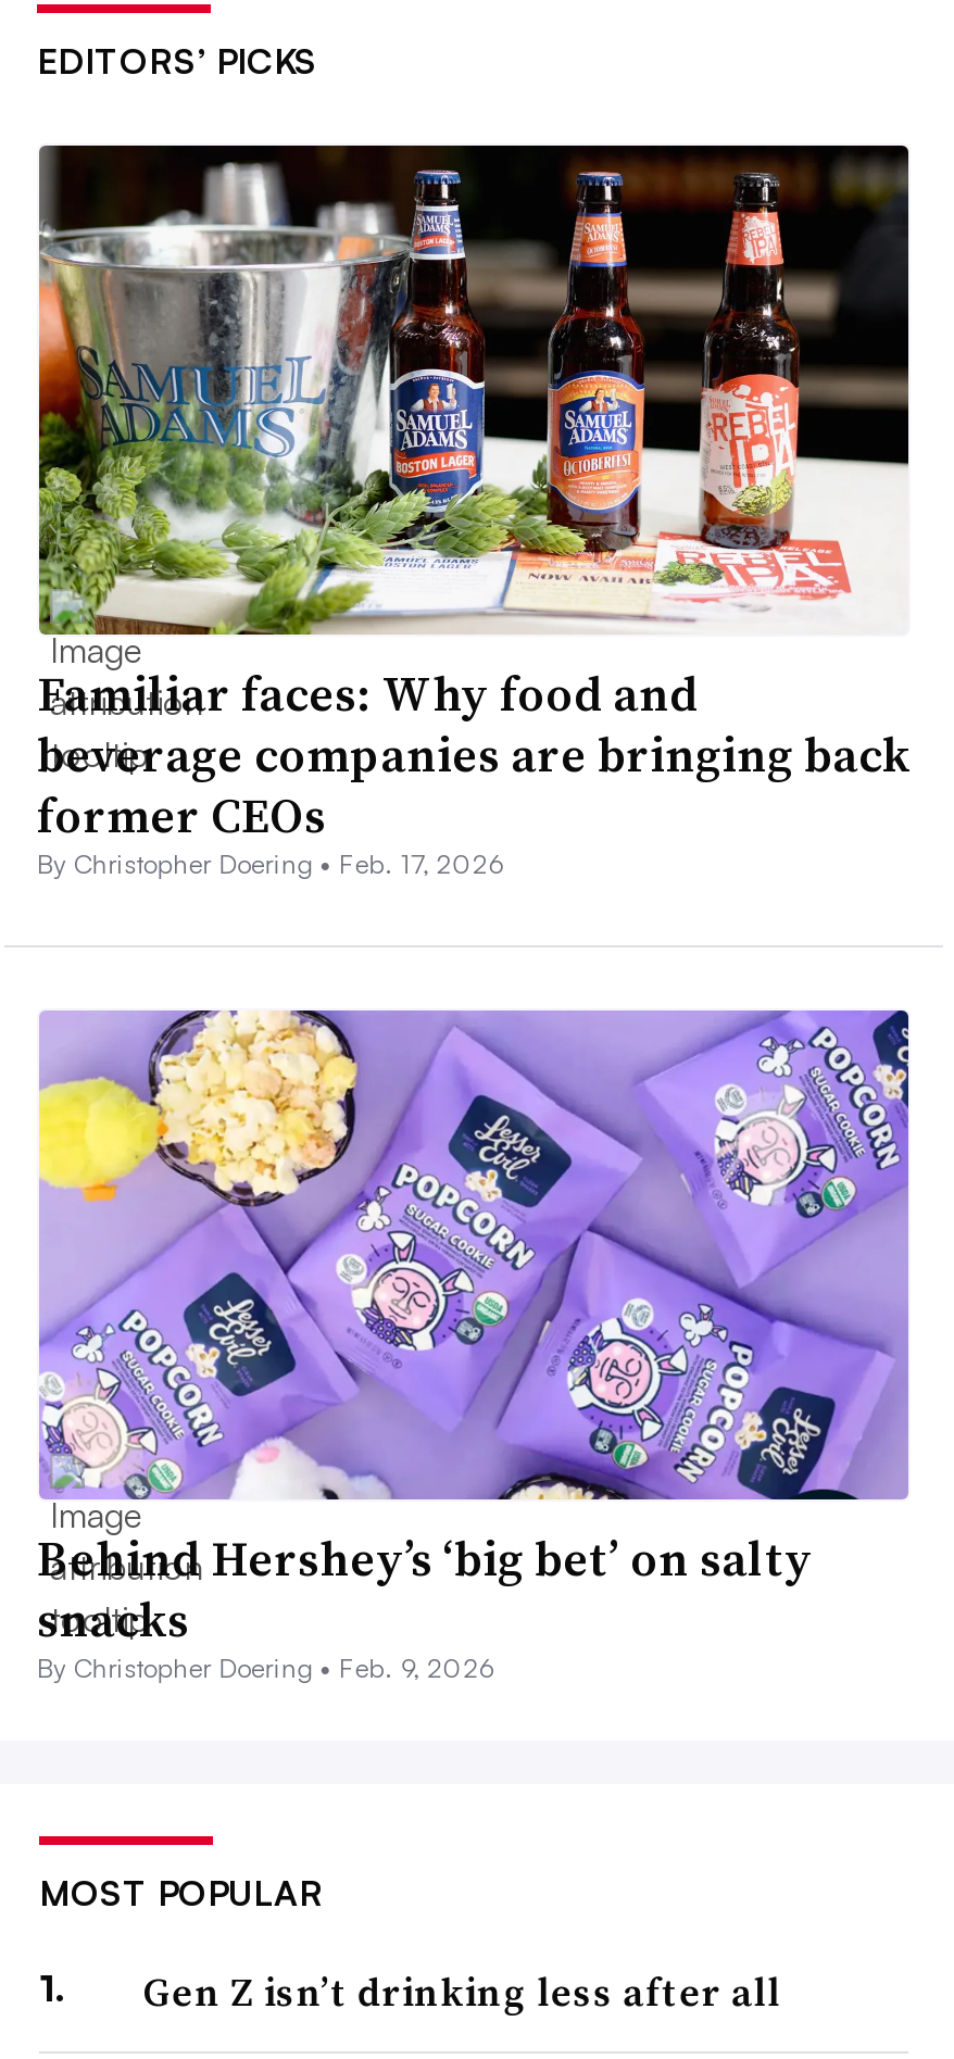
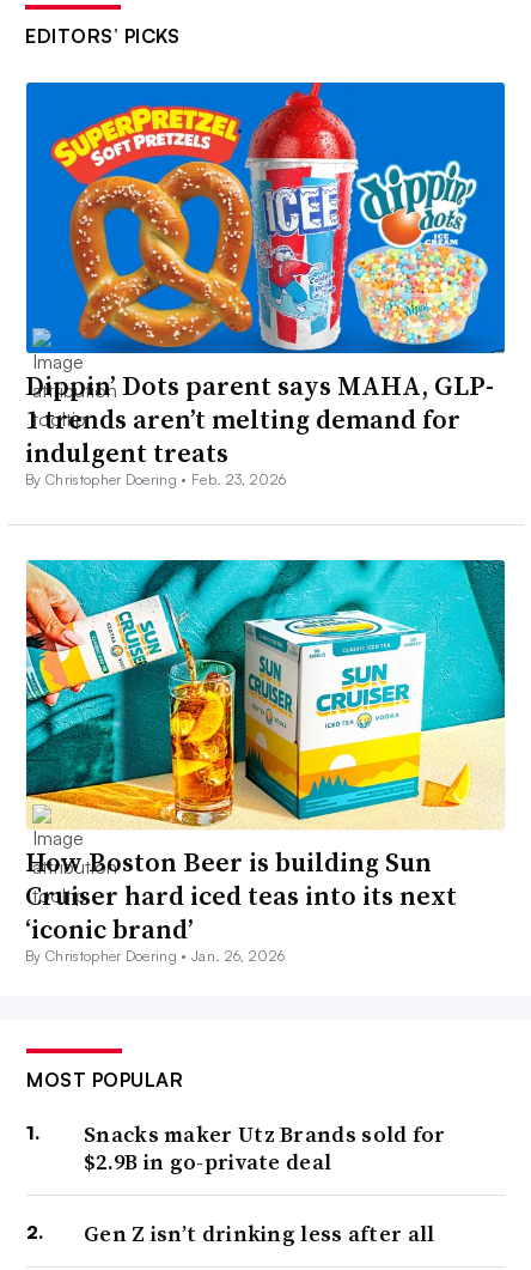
- [image]
- Familiar faces: Why food and
- beverage companies are bringing back
- former CEOs
- By Christopher Doering • Feb. 17, 2026
+ [image]
+ Dippin’ Dots parent says MAHA, GLP-
+ 1 trends aren’t melting demand for
+ indulgent treats
+ By Christopher Doering • Feb. 23, 2026

- [image]
- Behind Hershey’s ‘big bet’ on salty
- snacks
- By Christopher Doering • Feb. 9, 2026
+ [image]
+ How Boston Beer is building Sun
+ Cruiser hard iced teas into its next
+ ‘iconic brand’
+ By Christopher Doering • Jan. 26, 2026

+ Snacks maker Utz Brands sold for
+ $2.9B in go-private deal
